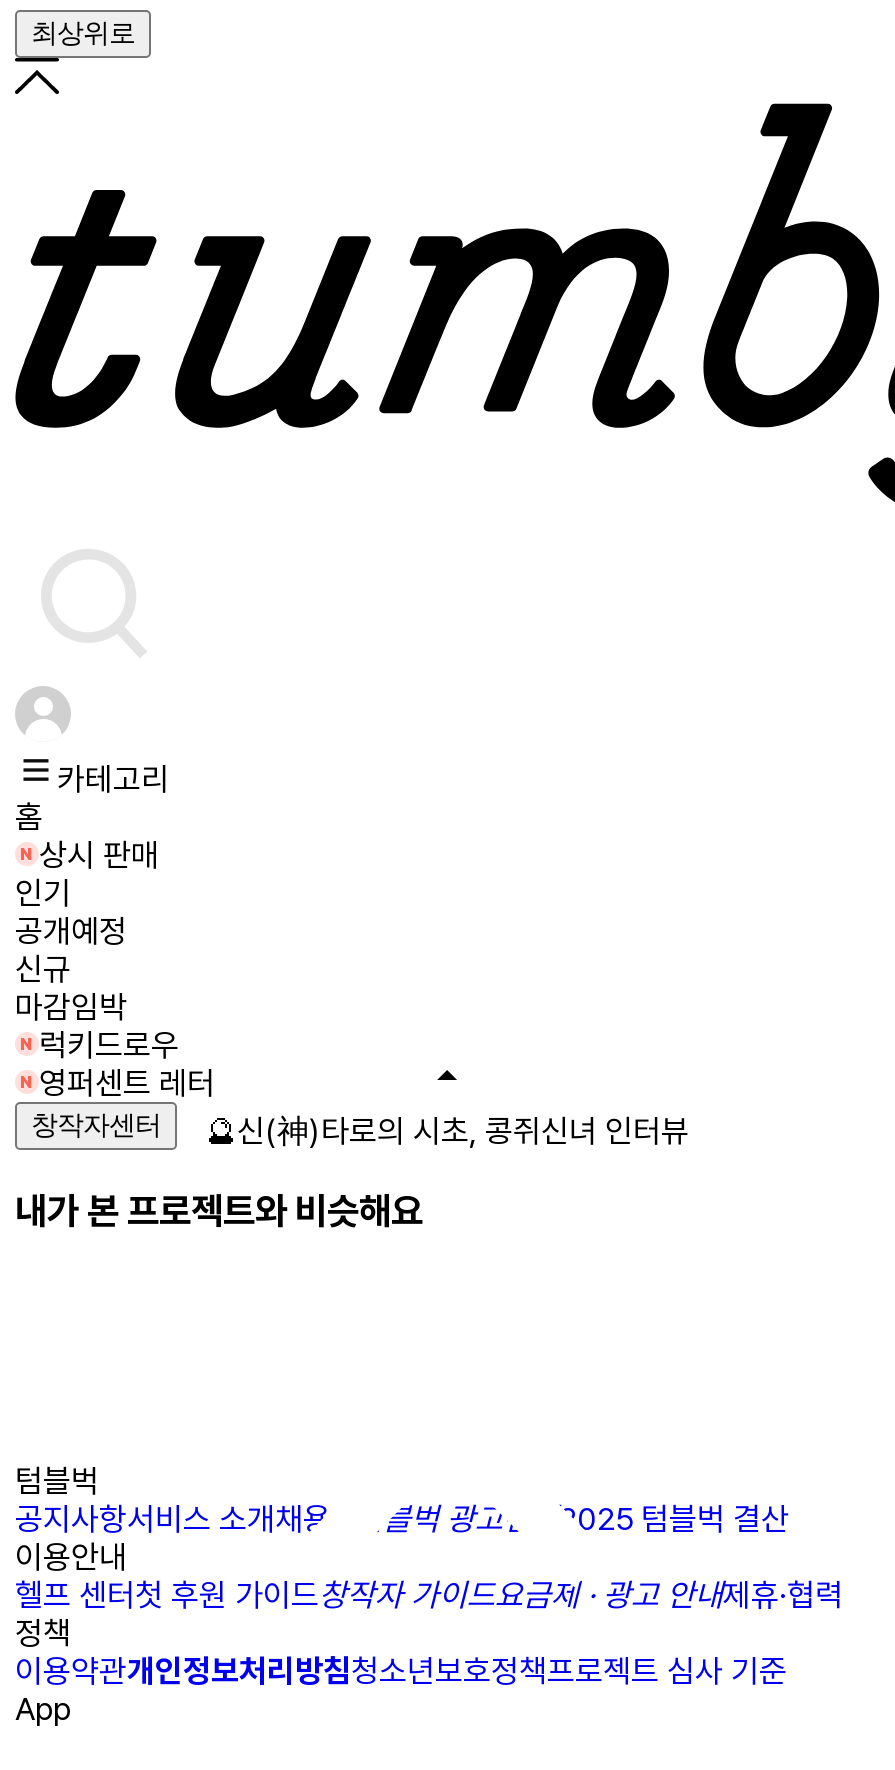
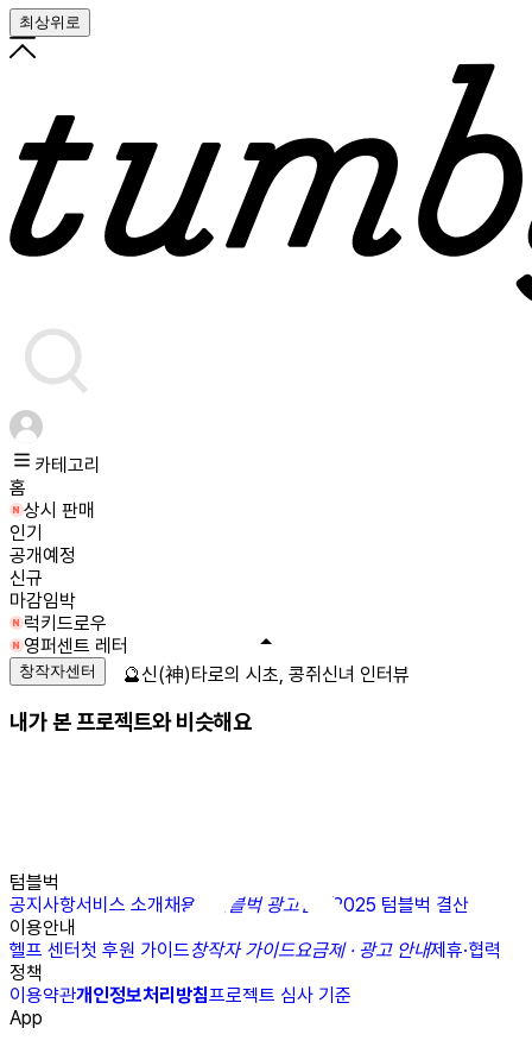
- 이용약관개인정보처리방침청소년보호정책프로젝트 심사 기준
+ 이용약관개인정보처리방침프로젝트 심사 기준
